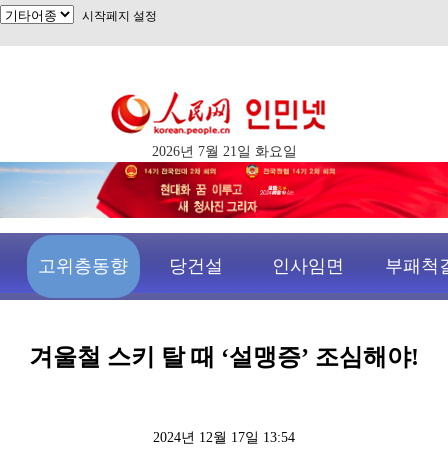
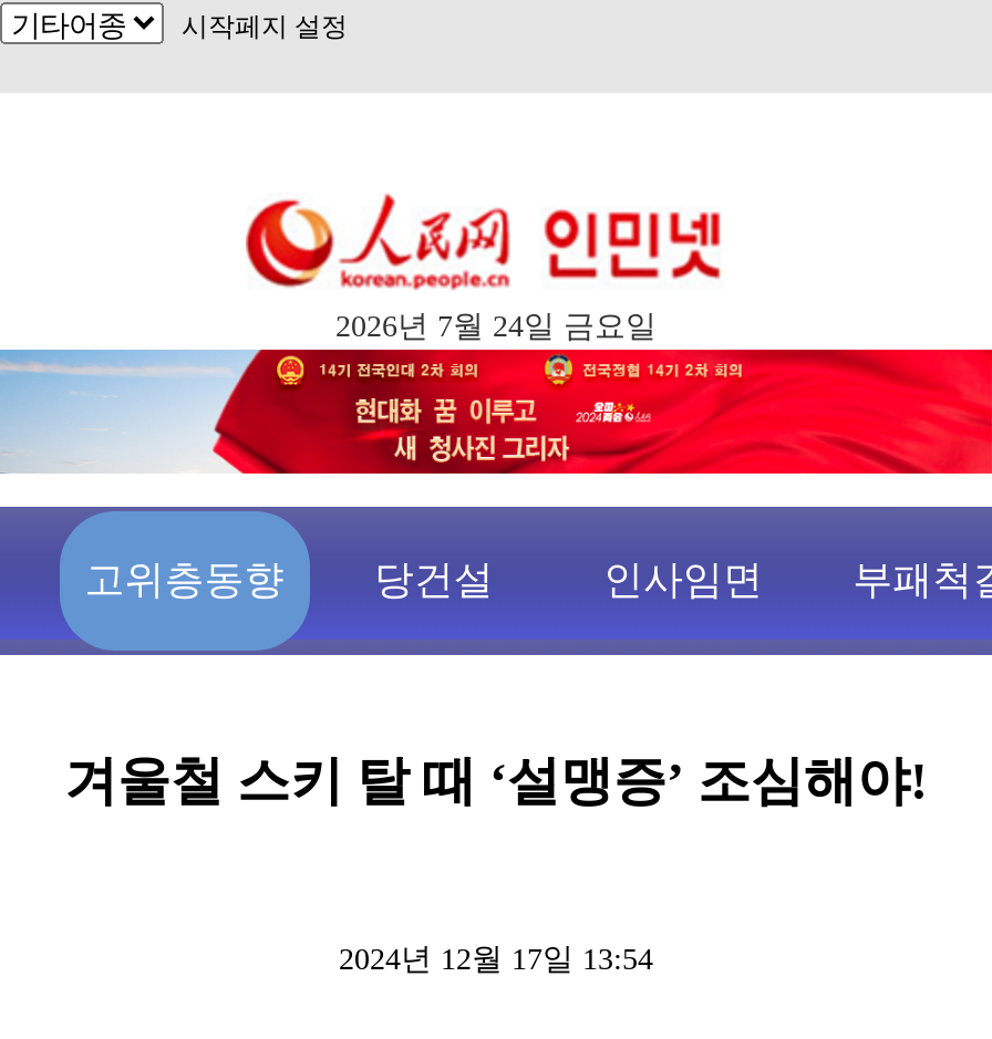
- 2026년 7월 21일 화요일
+ 2026년 7월 24일 금요일
